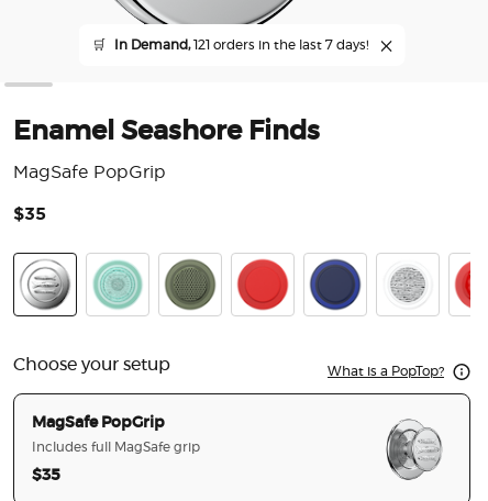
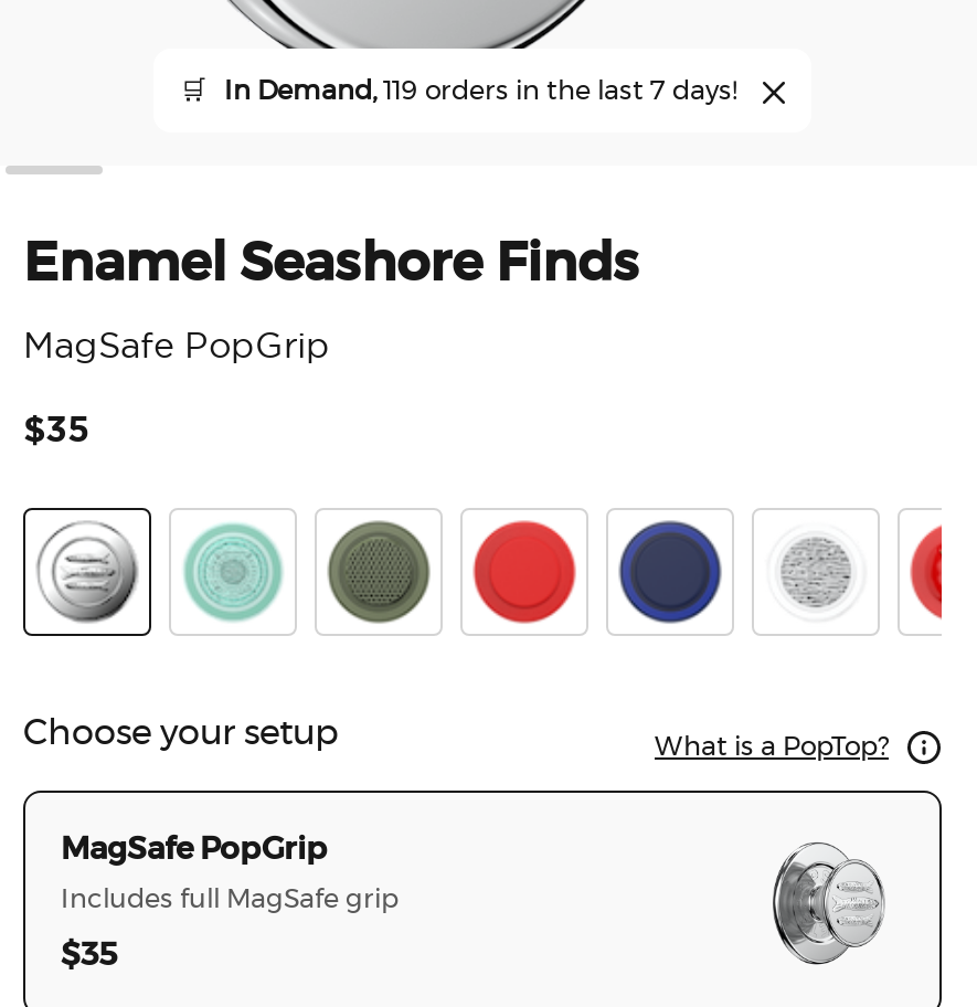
- In Demand, 121 orders in the last 7 days!
+ In Demand, 119 orders in the last 7 days!
